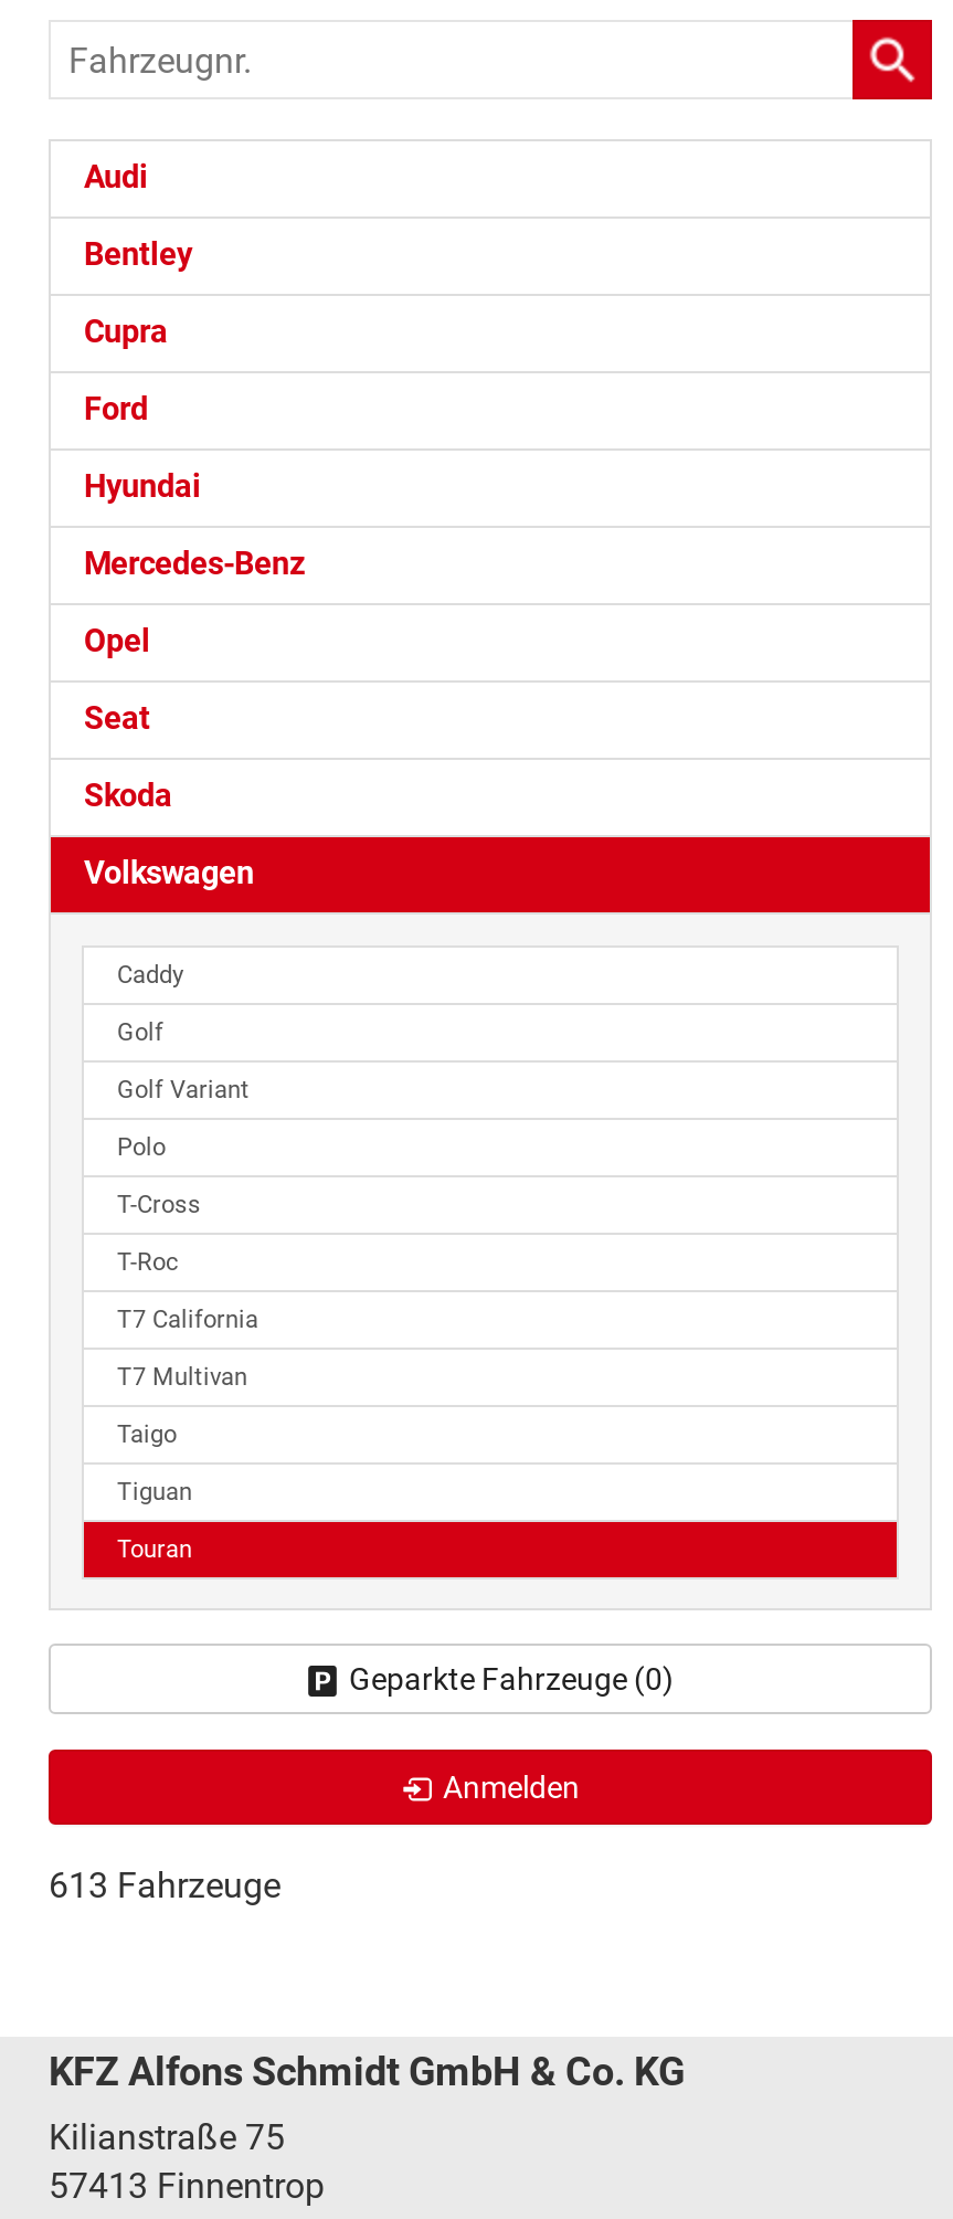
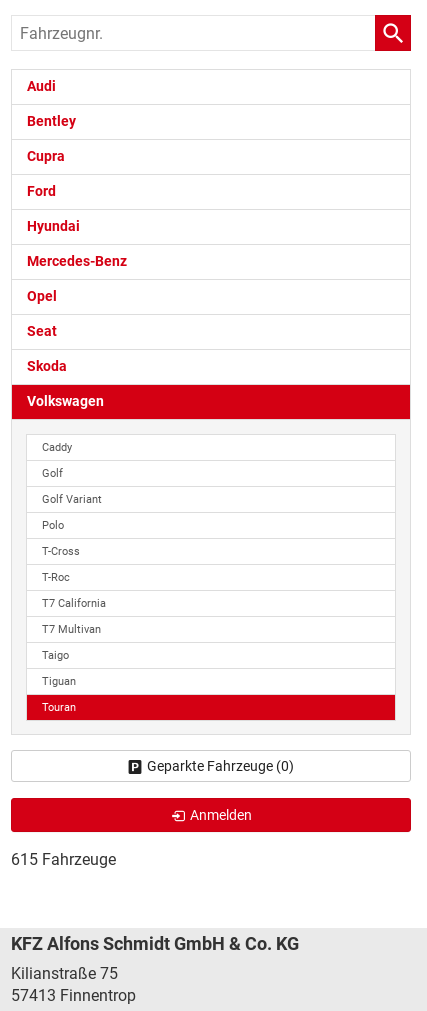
- 613 Fahrzeuge
+ 615 Fahrzeuge
